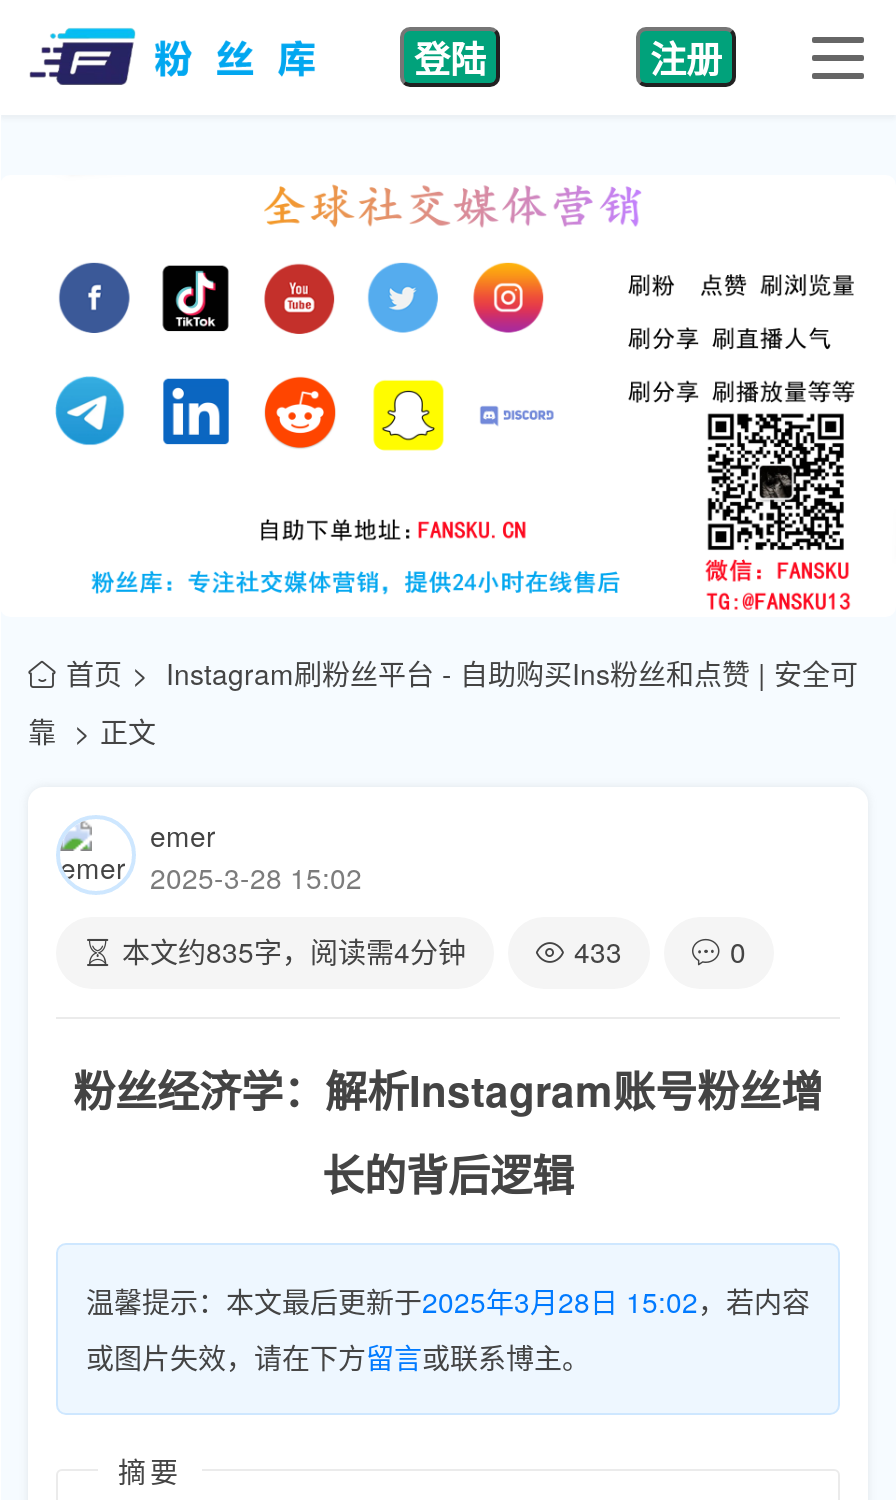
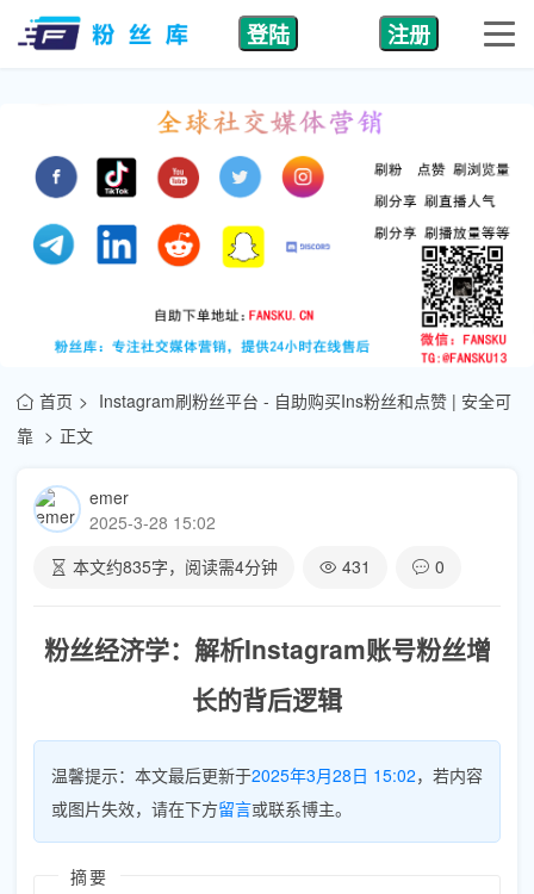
- 433
+ 431
